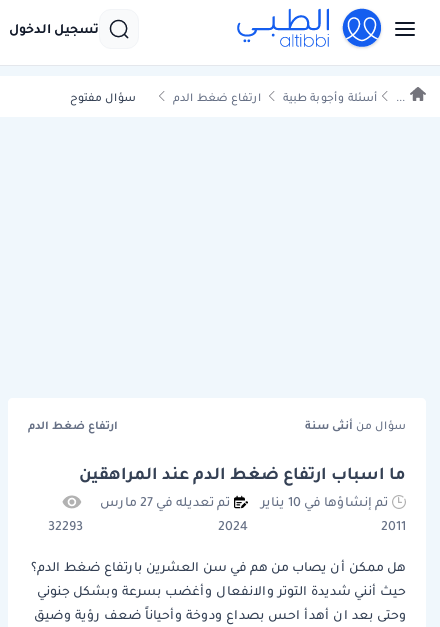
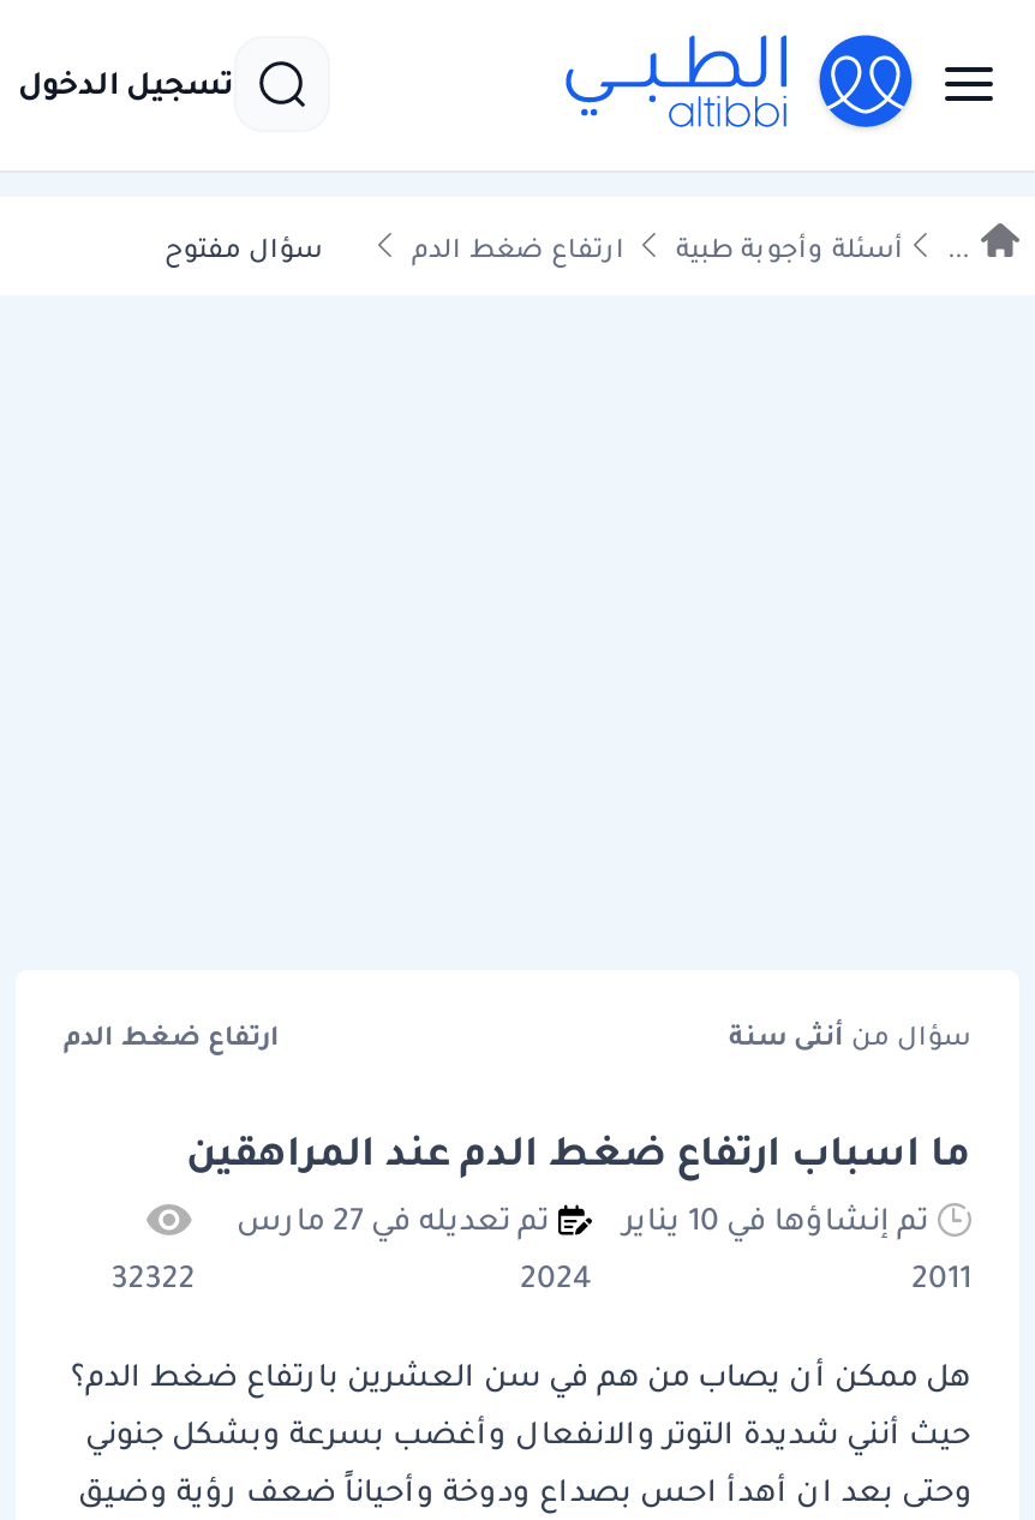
- 32293
+ 32322
